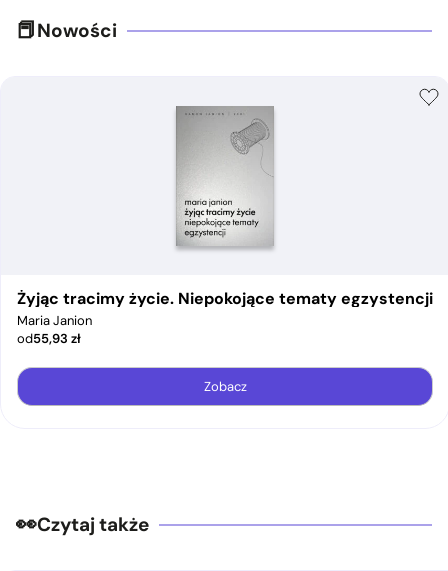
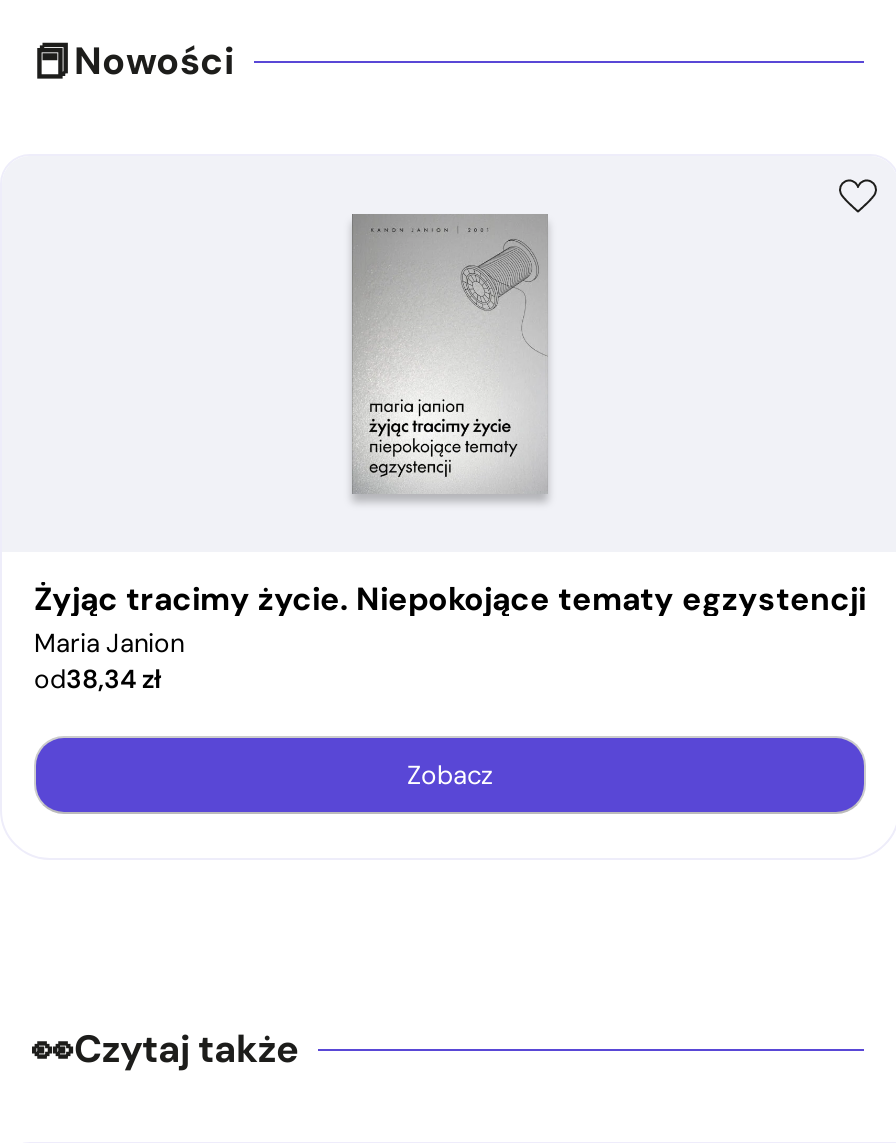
- od55,93 zł
+ od38,34 zł
